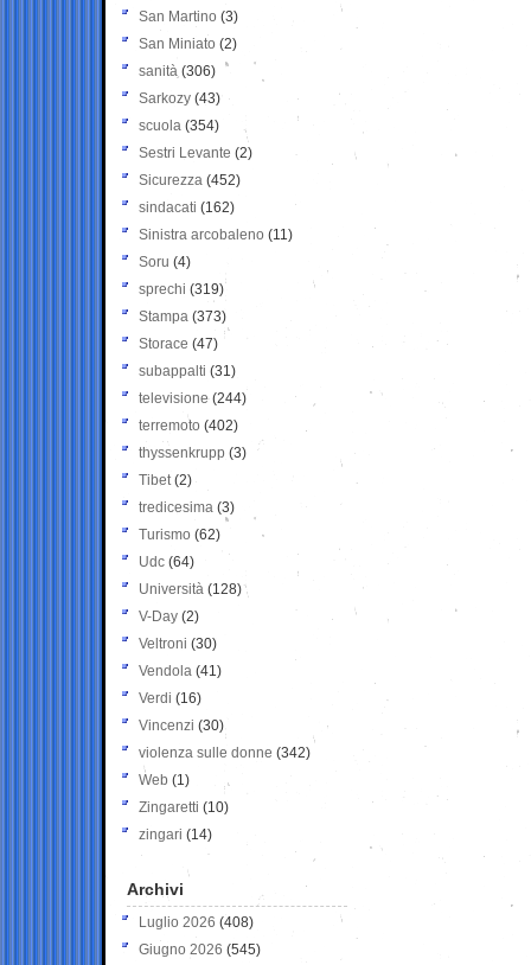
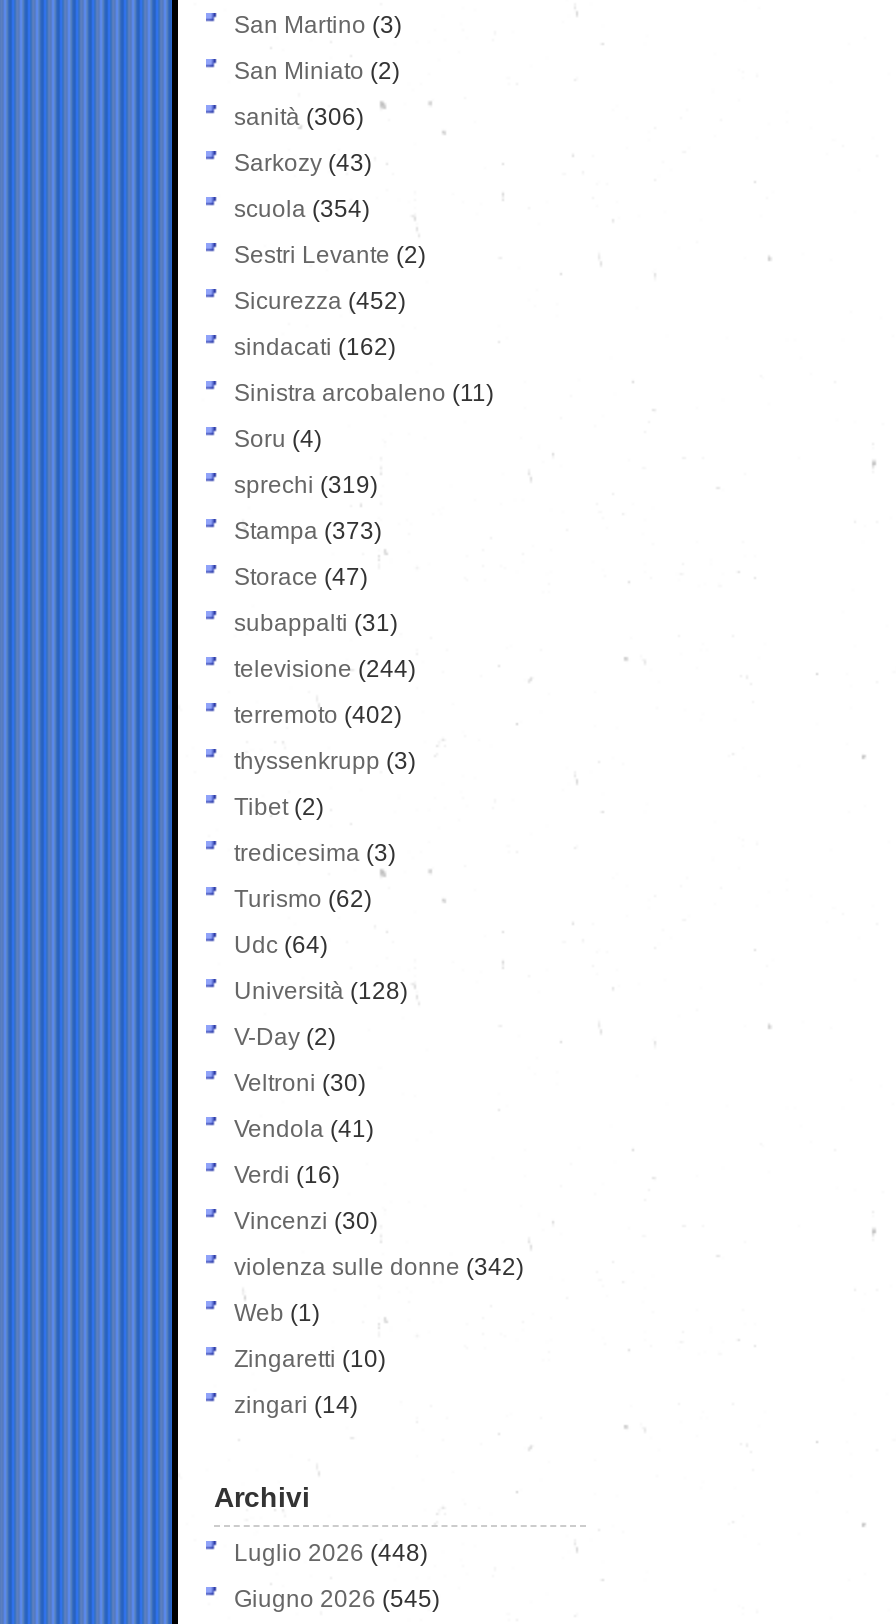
- Luglio 2026 (408)
+ Luglio 2026 (448)
